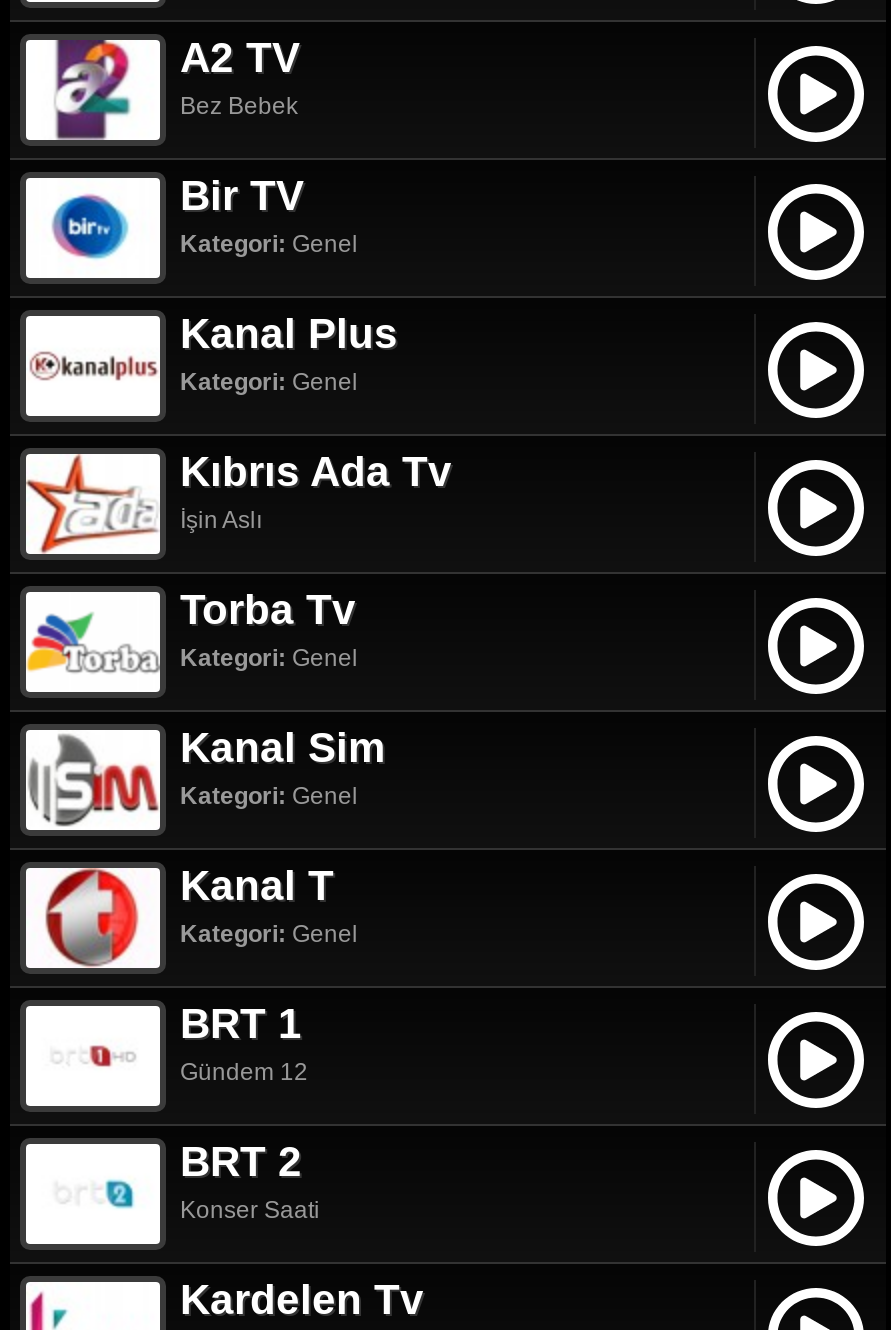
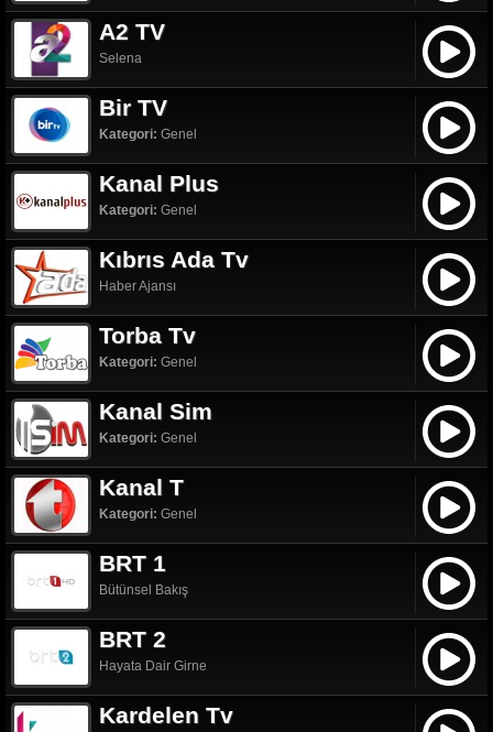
- Bez Bebek
+ Selena

- İşin Aslı
+ Haber Ajansı

- Gündem 12
+ Bütünsel Bakış

- Konser Saati
+ Hayata Dair Girne
